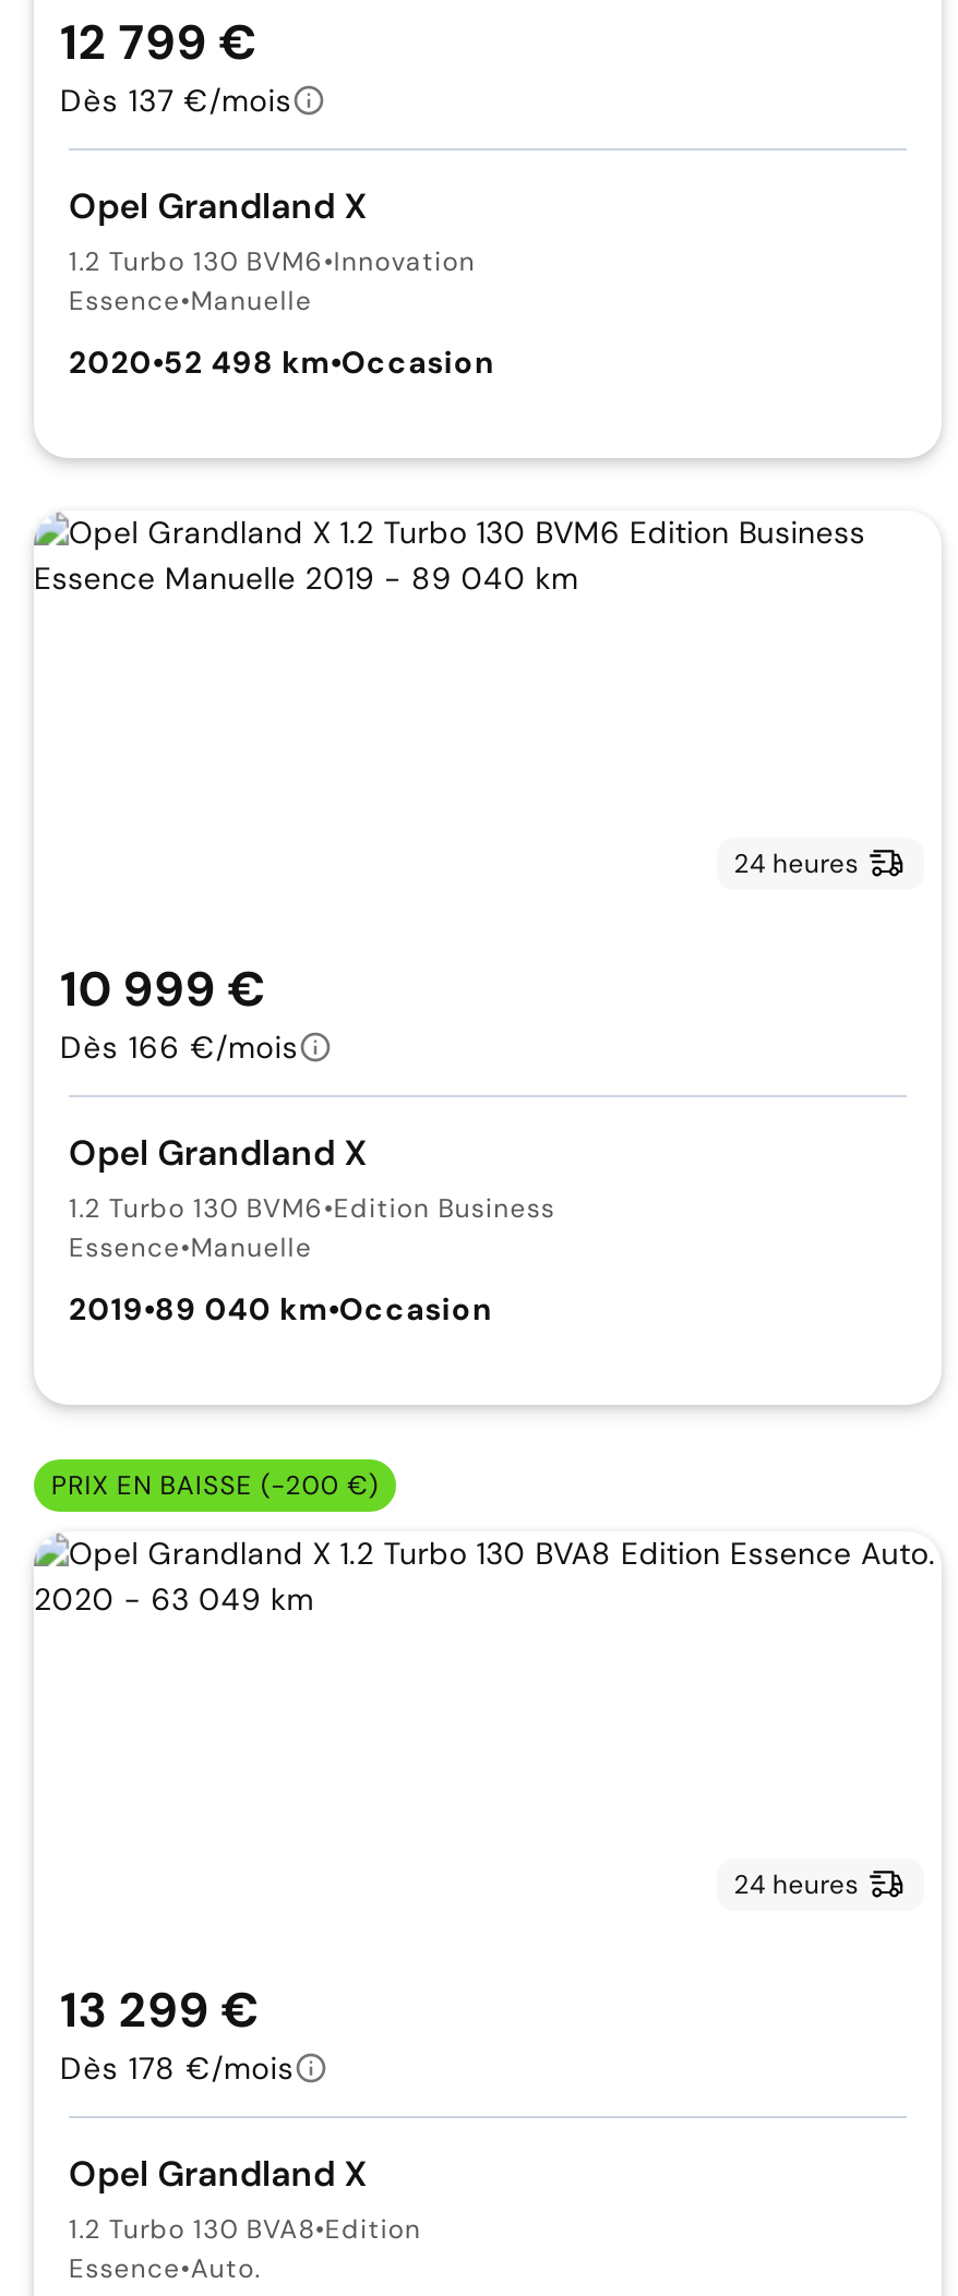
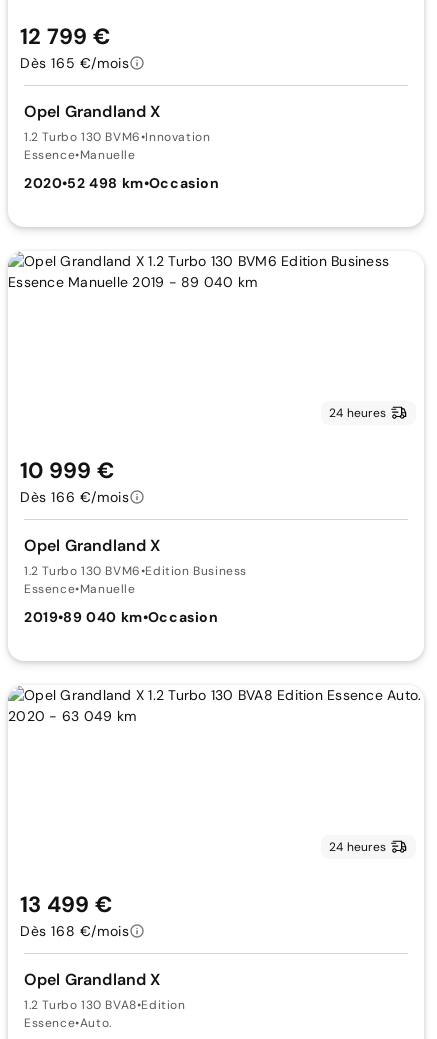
- Dès 137 €/mois
+ Dès 165 €/mois

- PRIX EN BAISSE (-200 €)

- 13 299 €
+ 13 499 €

- Dès 178 €/mois
+ Dès 168 €/mois
